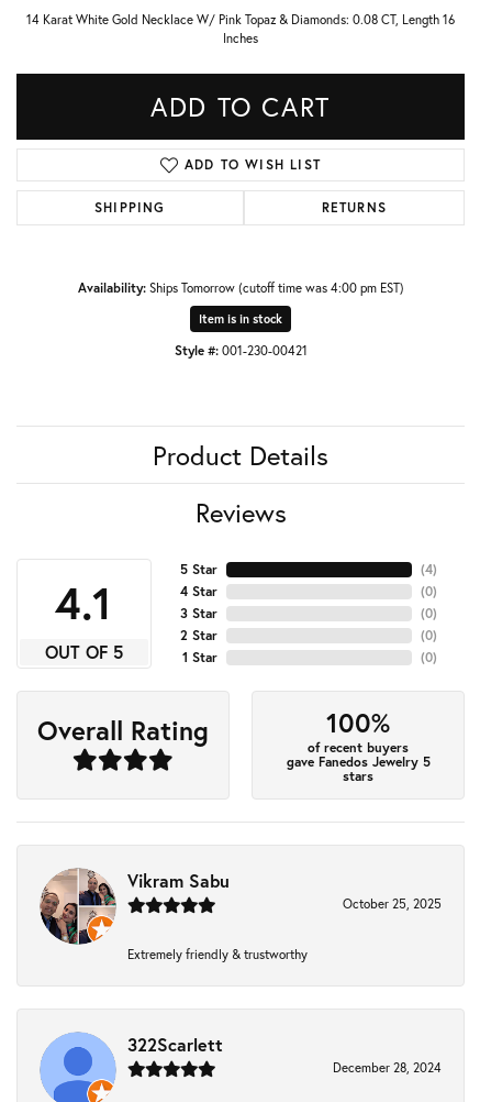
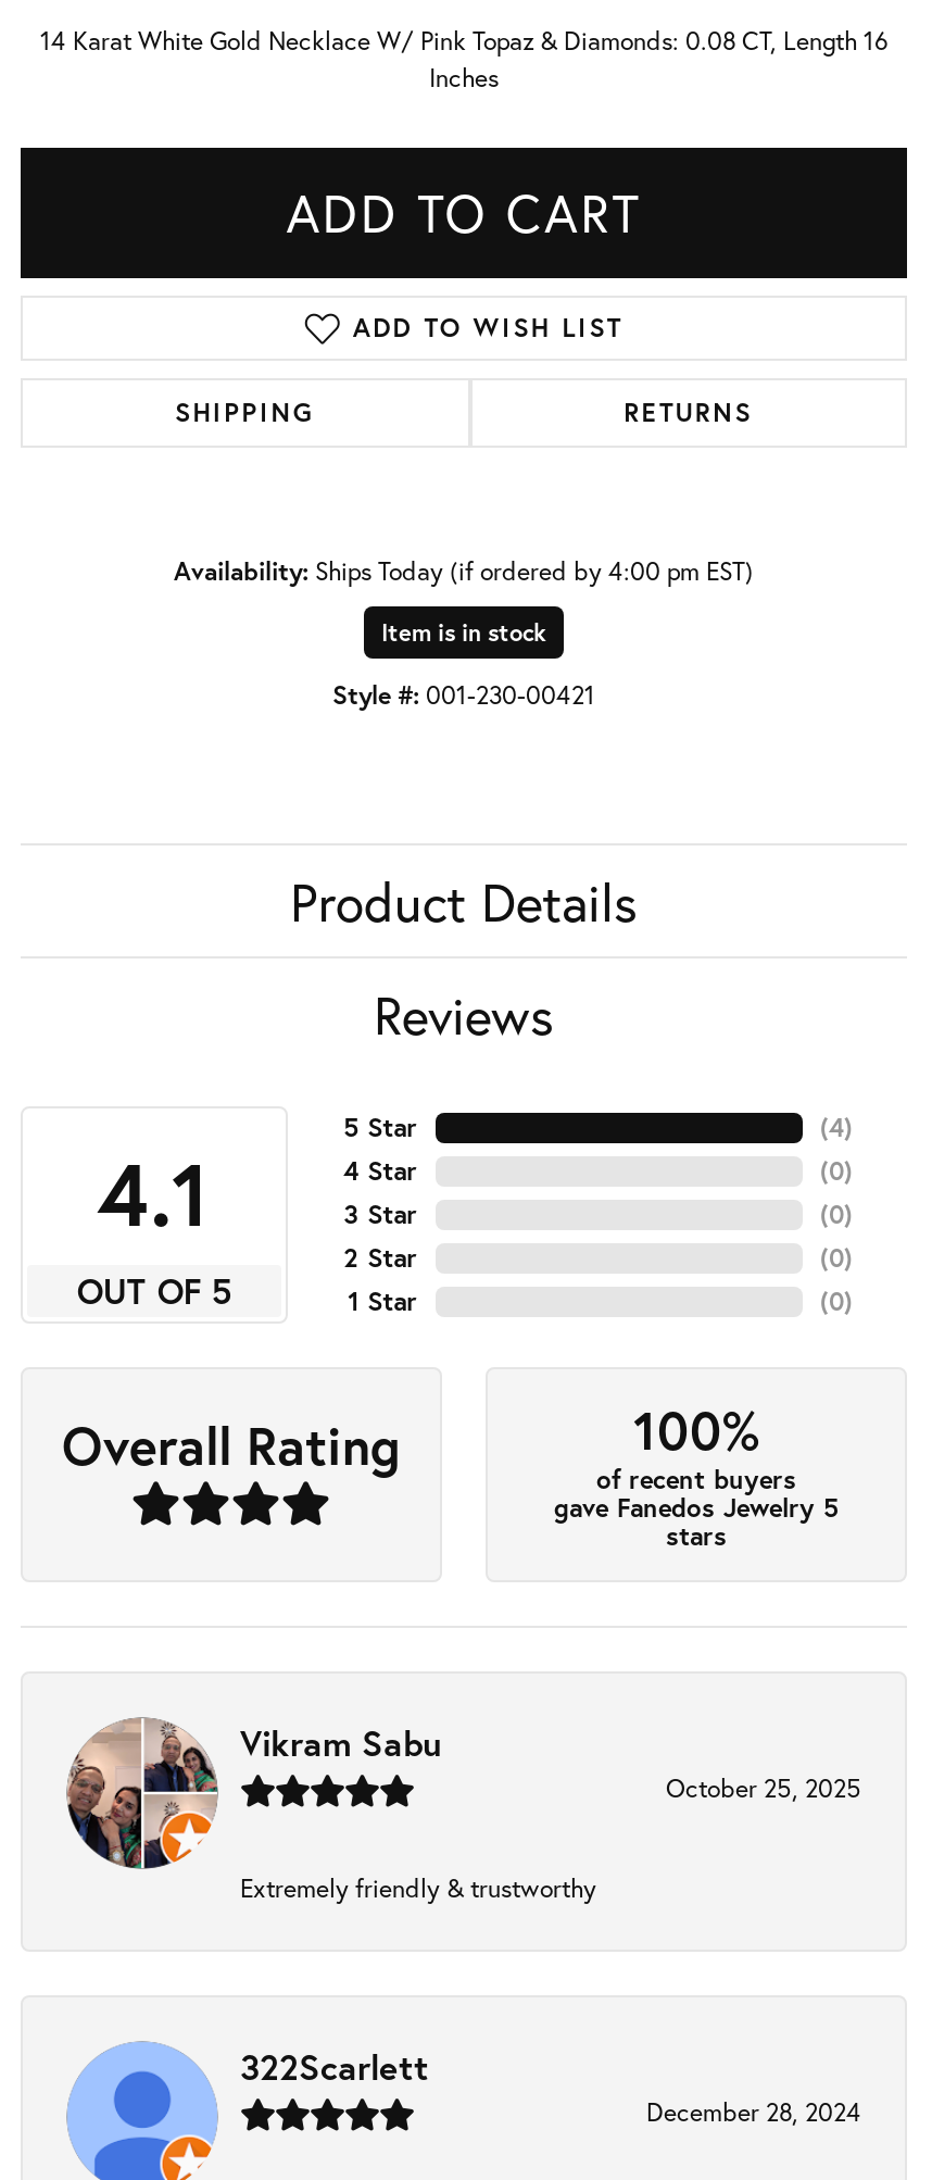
- Availability: Ships Tomorrow (cutoff time was 4:00 pm EST)
+ Availability: Ships Today (if ordered by 4:00 pm EST)
